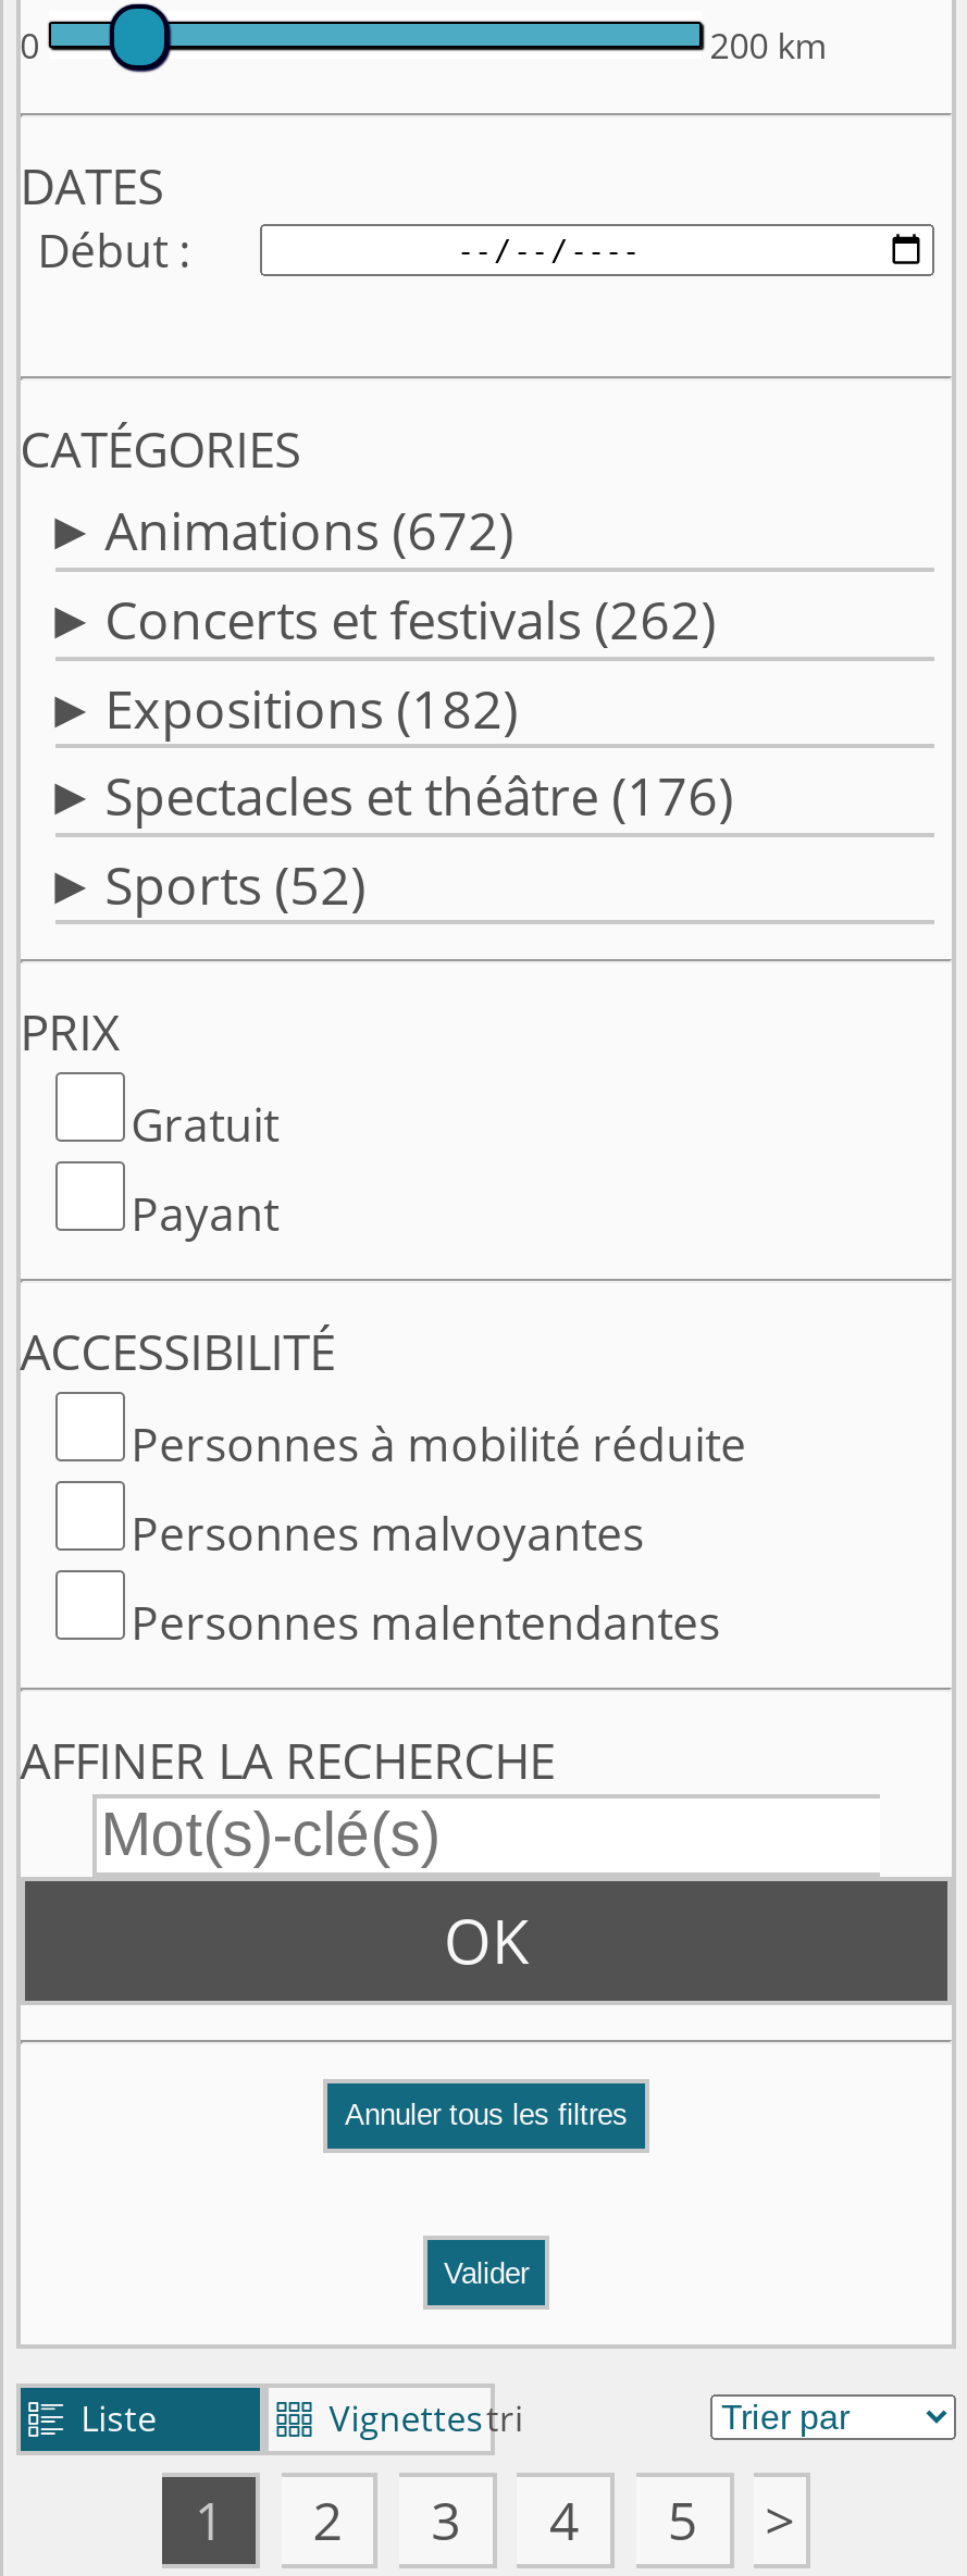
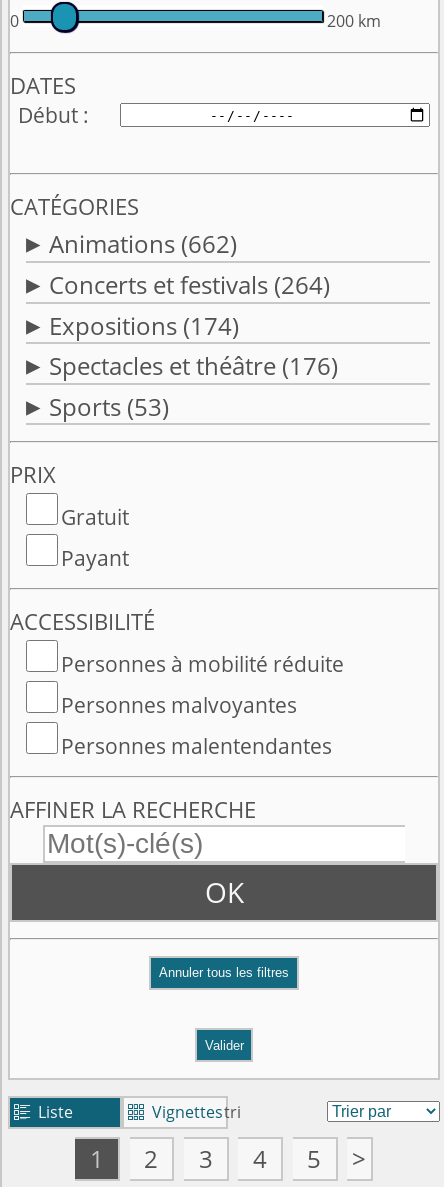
- Animations (672)
+ Animations (662)

- Concerts et festivals (262)
+ Concerts et festivals (264)

- Expositions (182)
+ Expositions (174)

- Sports (52)
+ Sports (53)
